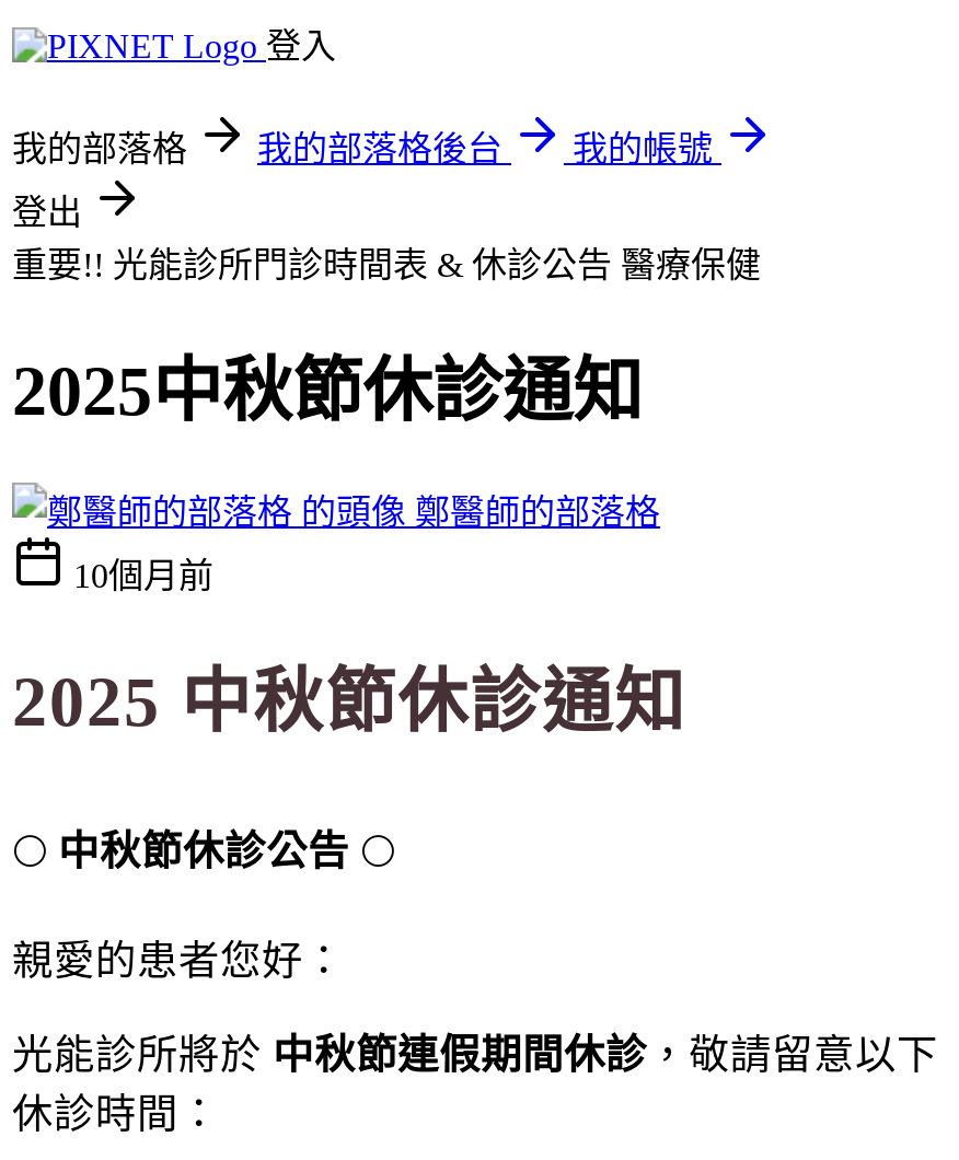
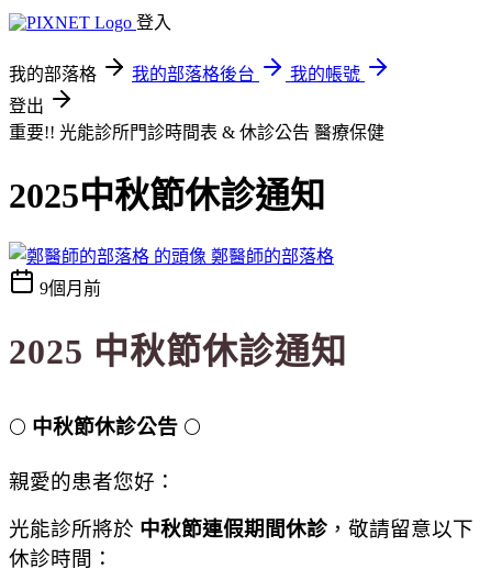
- 10個月前
+ 9個月前
